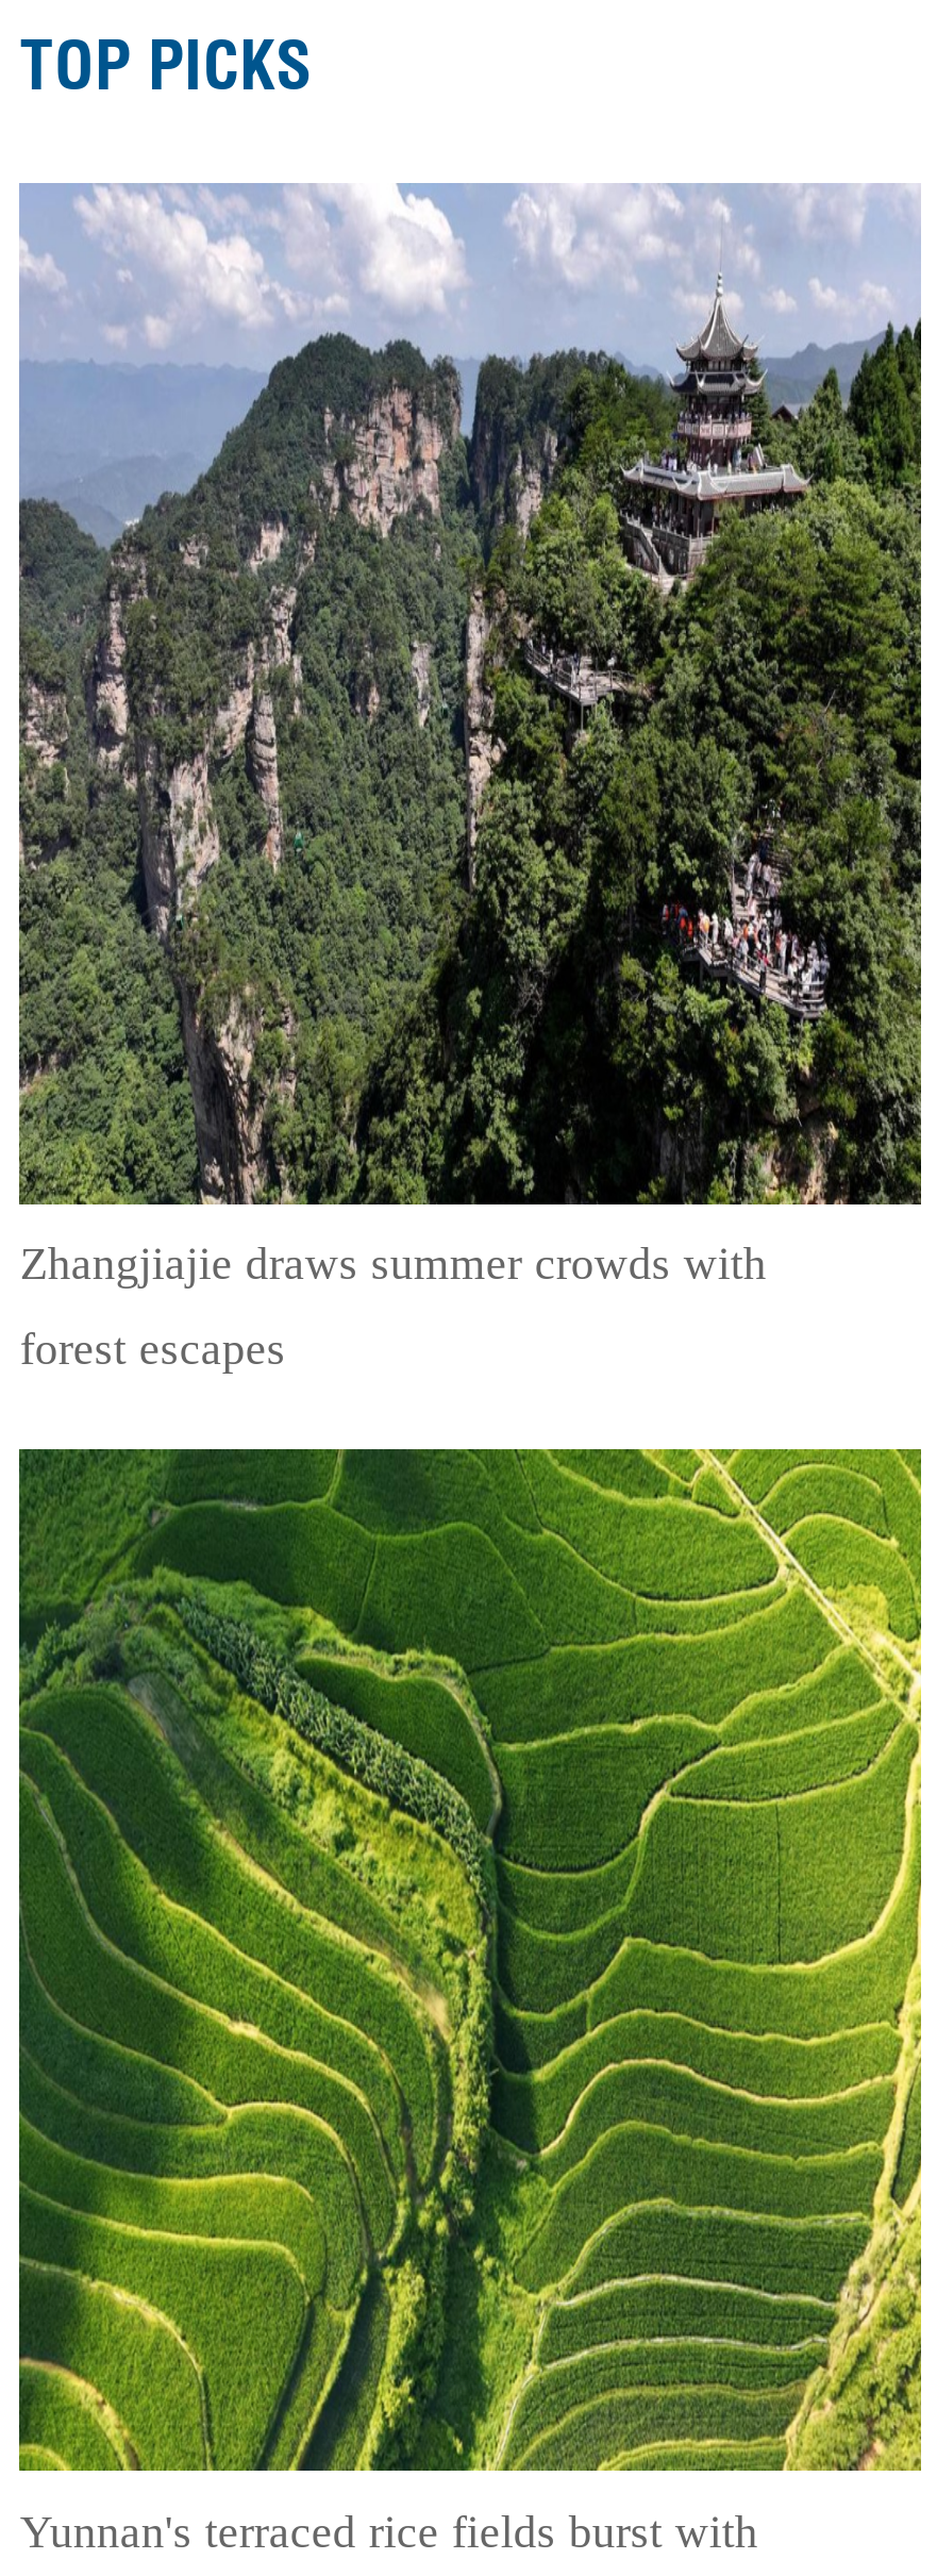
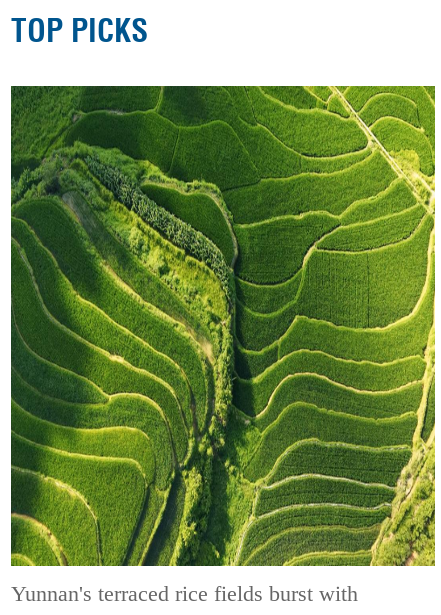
- [image]
- Zhangjiajie draws summer crowds with
- forest escapes
